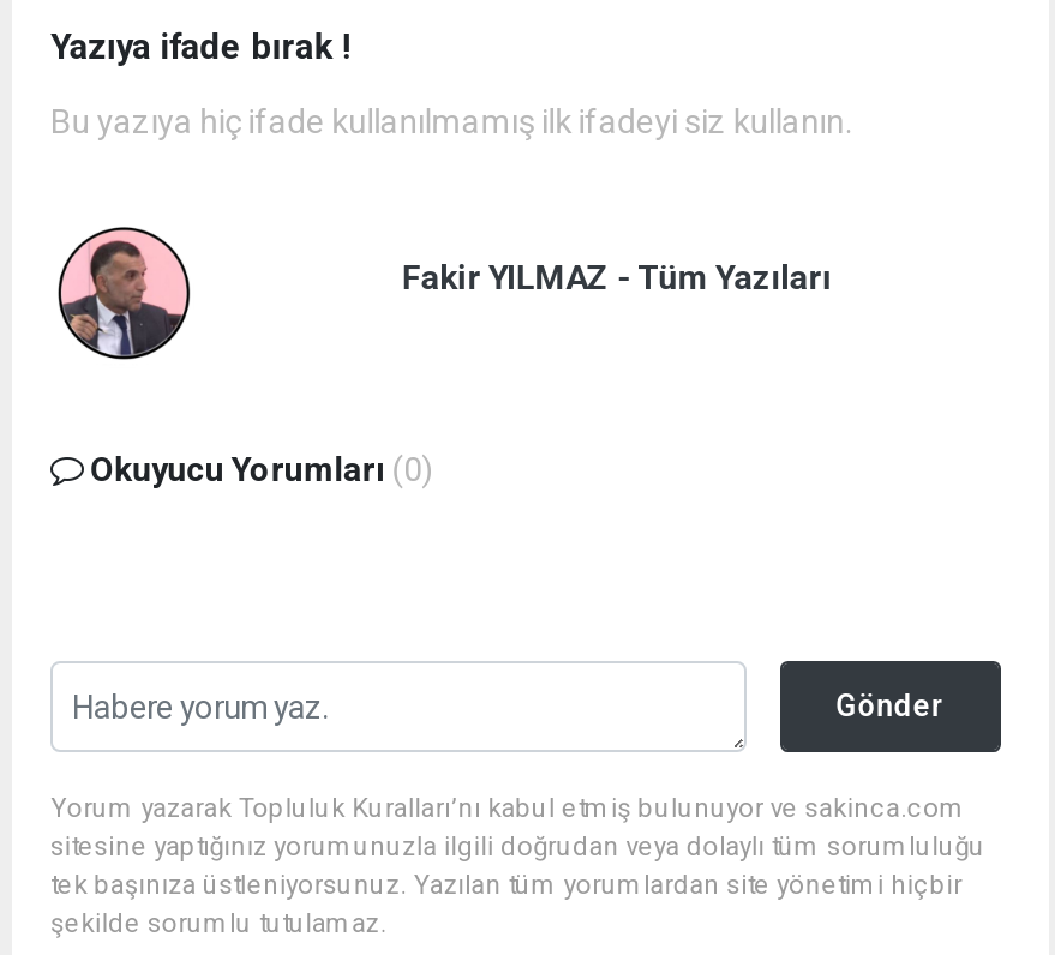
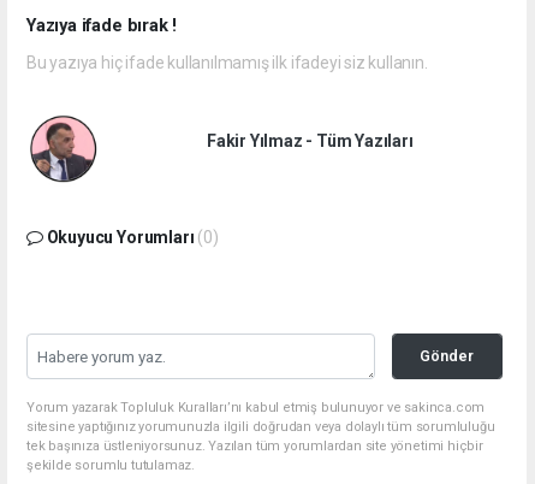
- Fakir YILMAZ - Tüm Yazıları
+ Fakir Yılmaz - Tüm Yazıları
